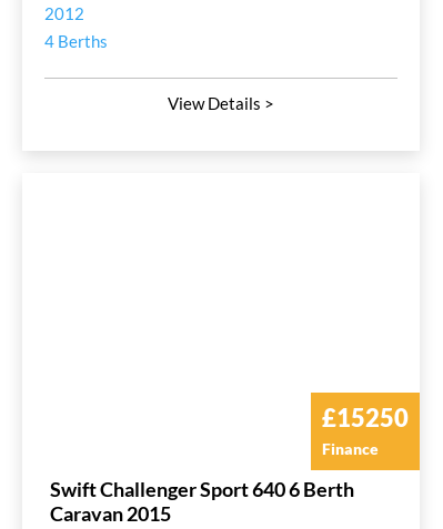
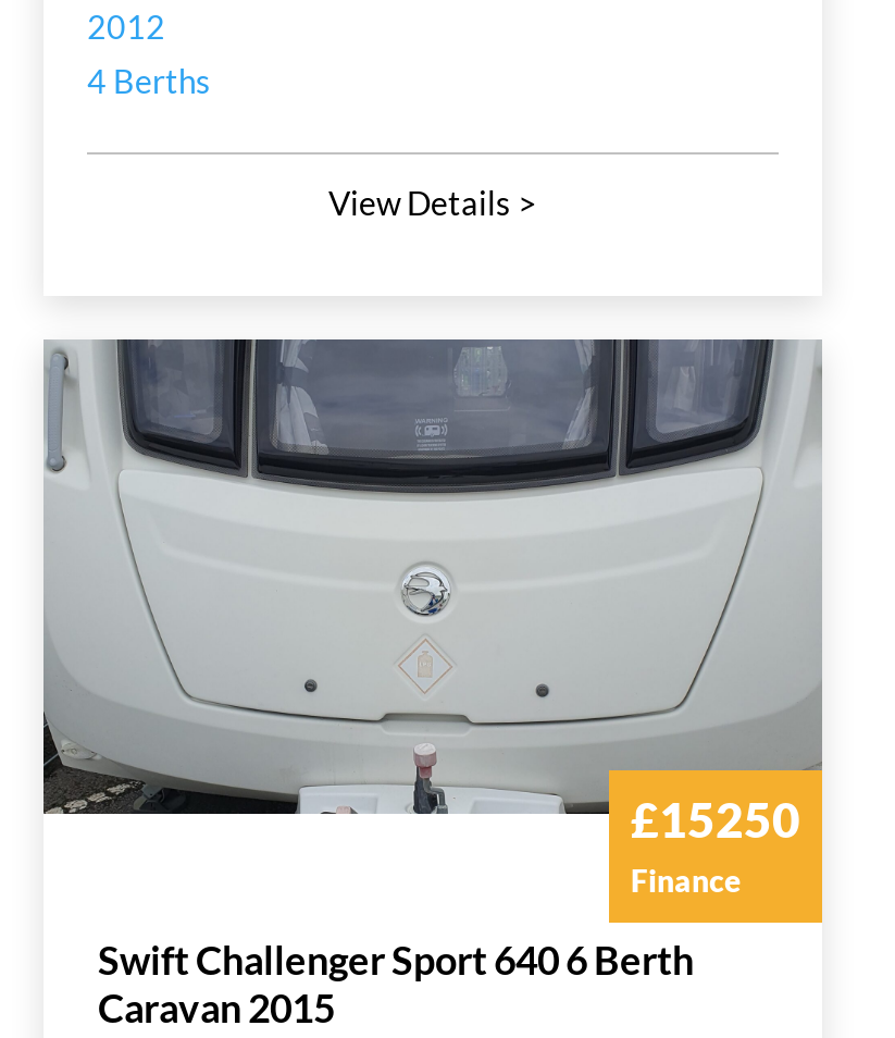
+ [image]
